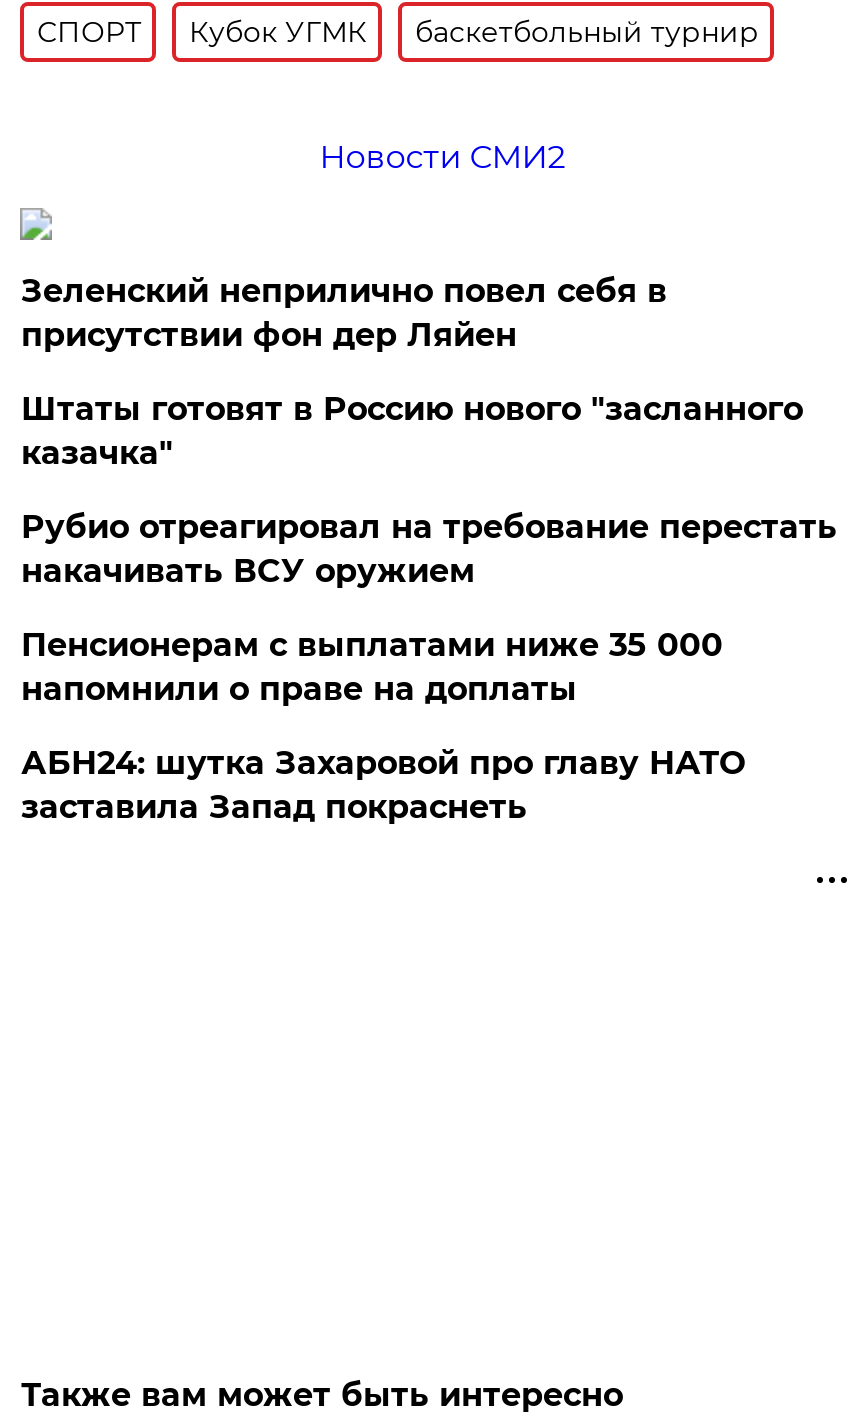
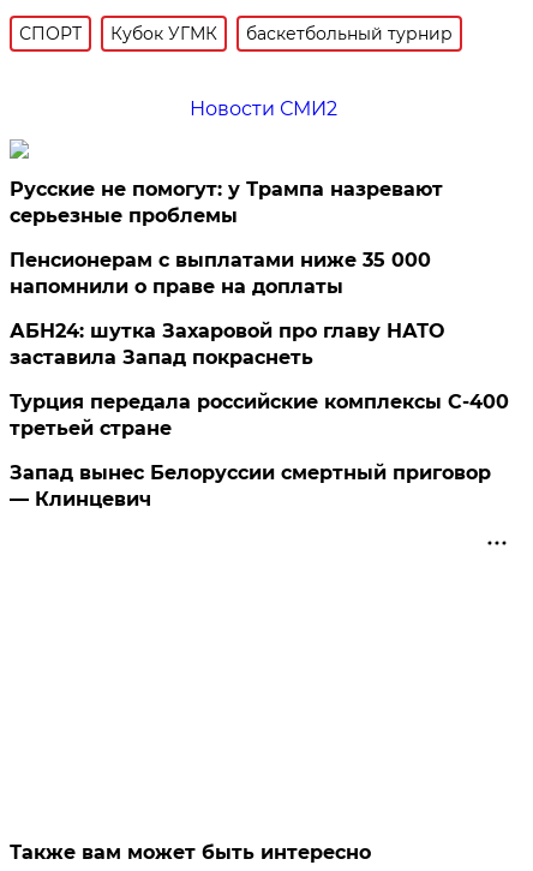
- Зеленский неприлично повел cебя в
- присутствии фон дер Ляйен
- Штаты готовят в Россию нового "засланного
- казачка"
- Рубио отреагировал на требование перестать
- накачивать ВСУ оружием
+ Русские не помогут: у Трампа назревают
+ серьезные проблемы

moved up: Пенсионерам с выплатами ниже 35 000 | напомнили о праве на доплаты | АБН24: шутка Захаровой про главу НАТО | заставила Запад покраснеть

+ Турция передала российские комплексы С-400
+ третьей стране
+ Запад вынес Белоруссии смертный приговор
+ — Клинцевич
